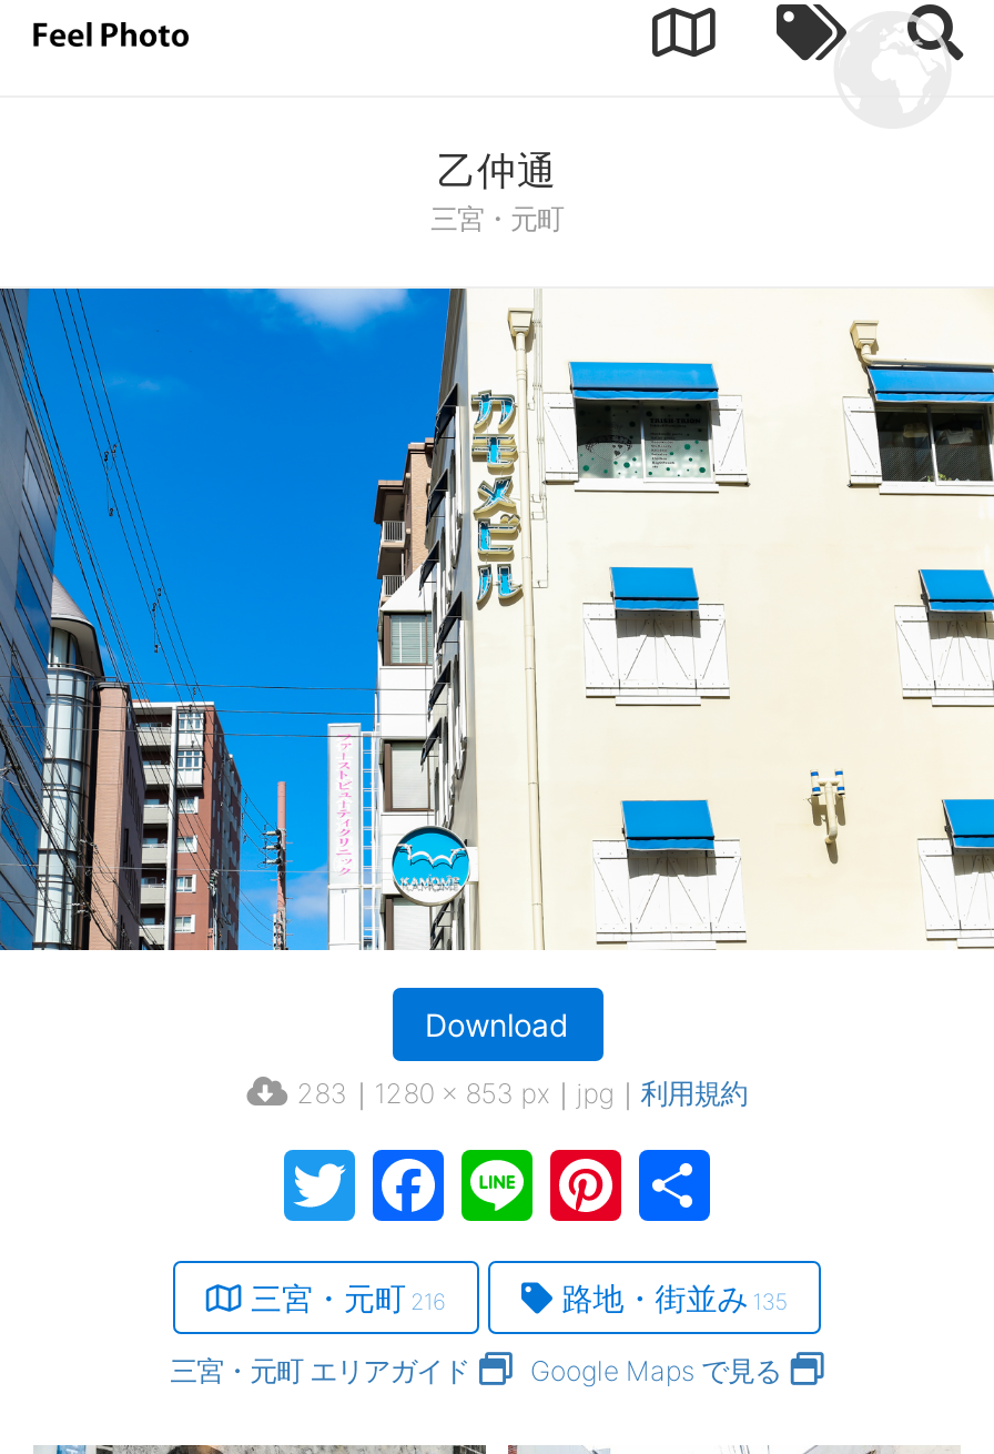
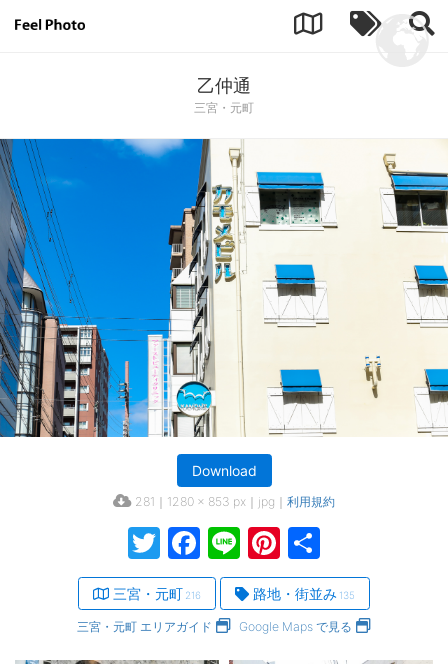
- 283｜1280 x 853 px｜jpg｜利用規約
+ 281｜1280 x 853 px｜jpg｜利用規約
